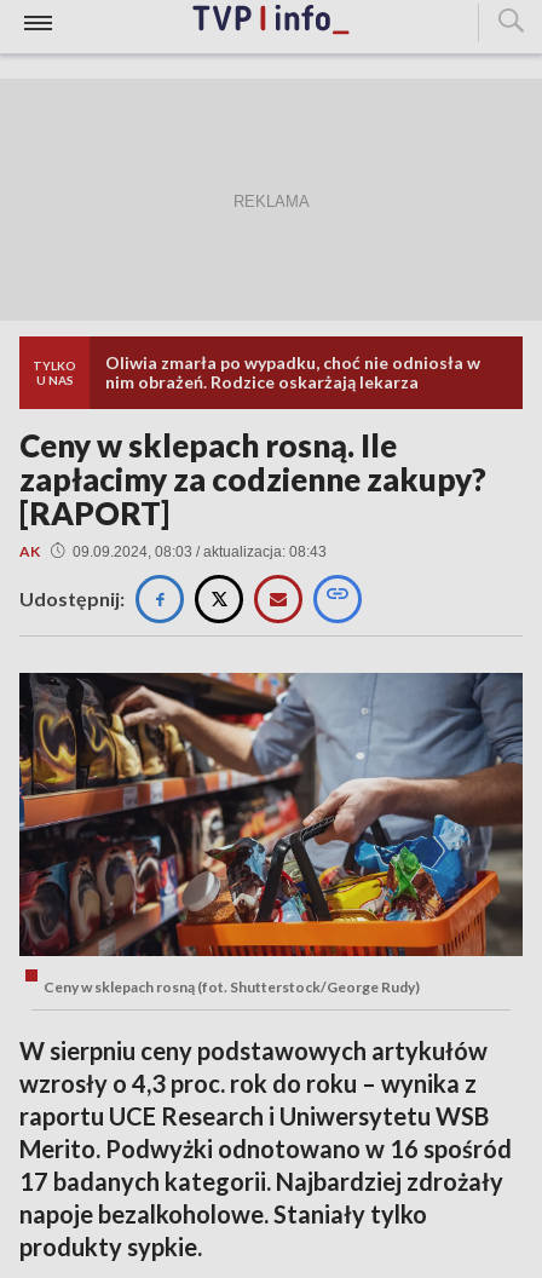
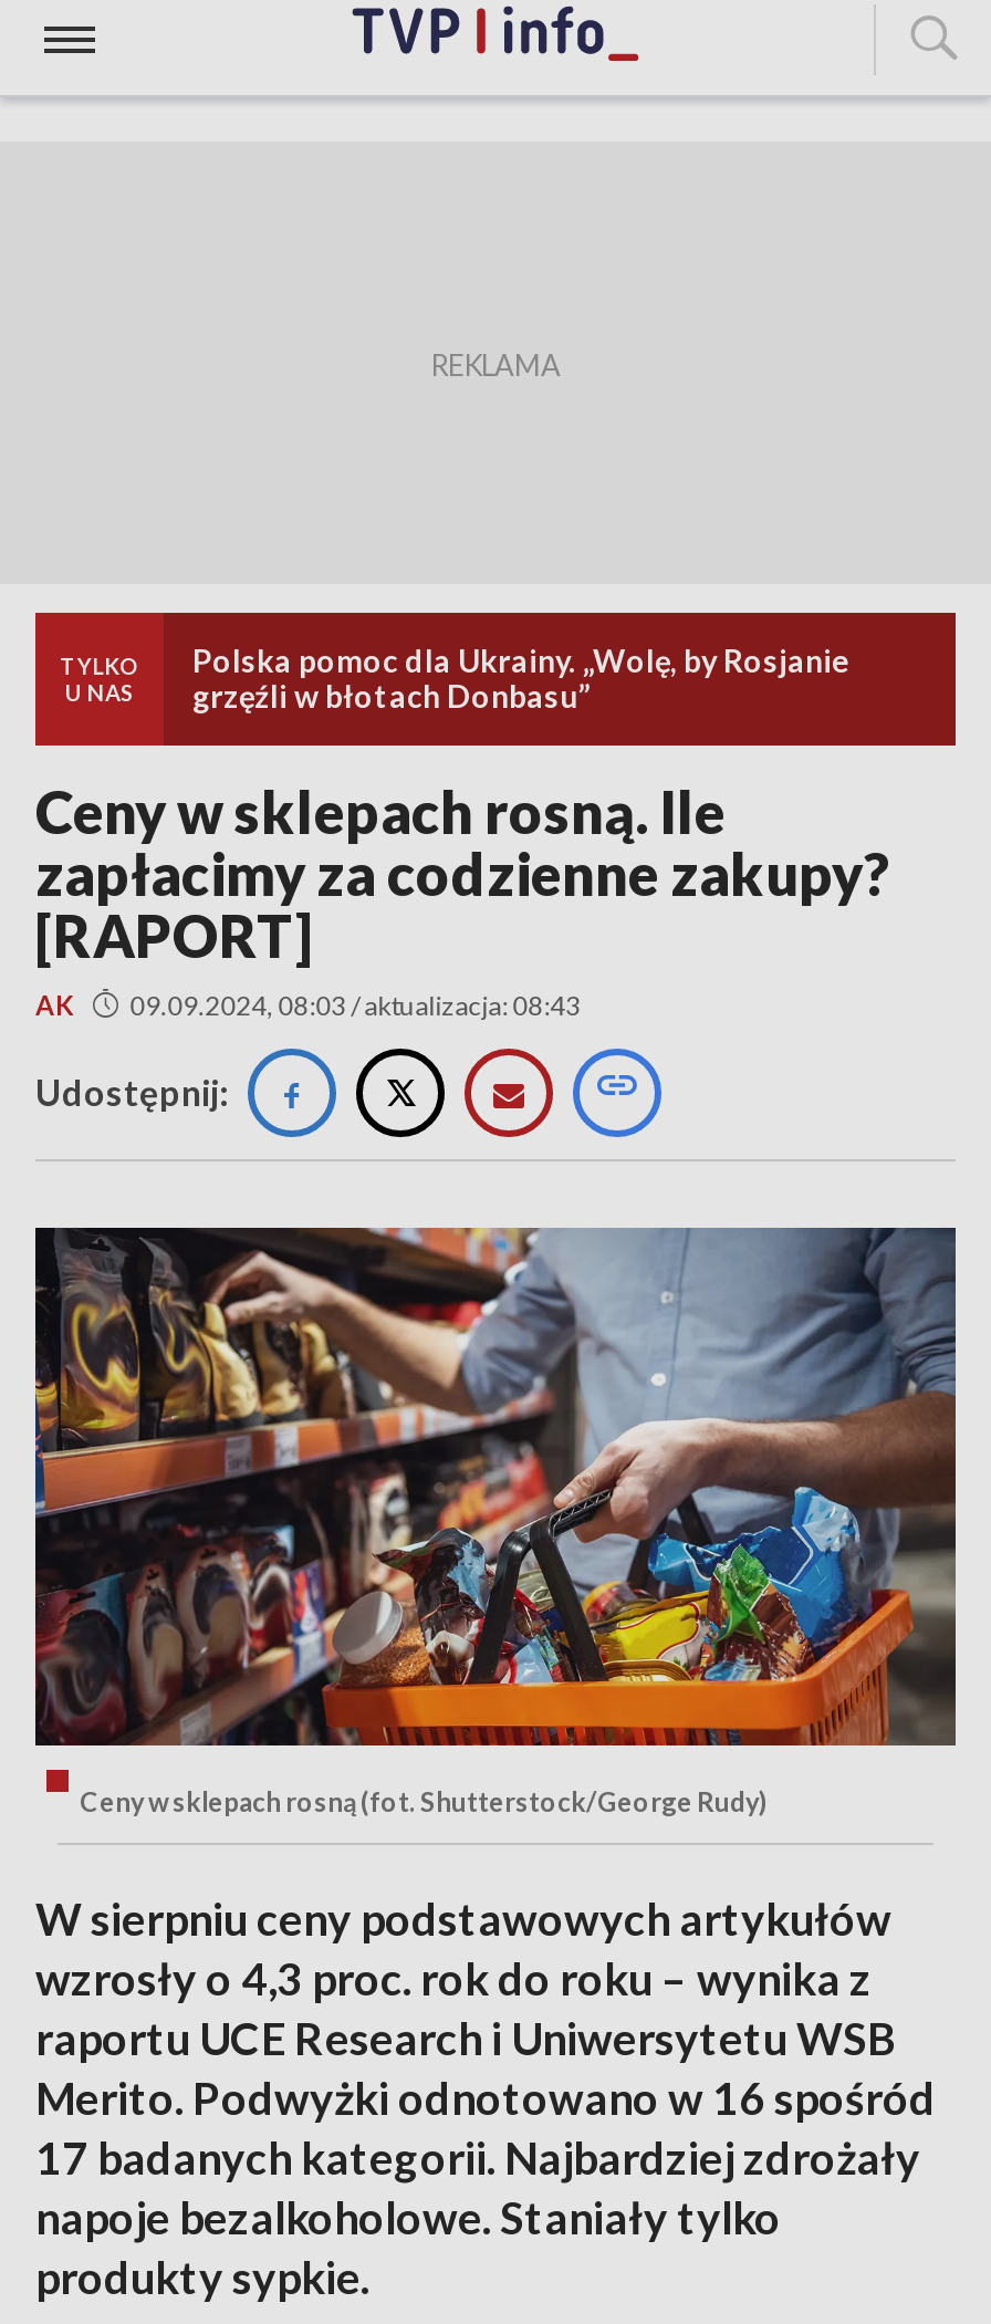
- Oliwia zmarła po wypadku, choć nie odniosła w
- nim obrażeń. Rodzice oskarżają lekarza
+ Polska pomoc dla Ukrainy. „Wolę, by Rosjanie
+ grzęźli w błotach Donbasu”
